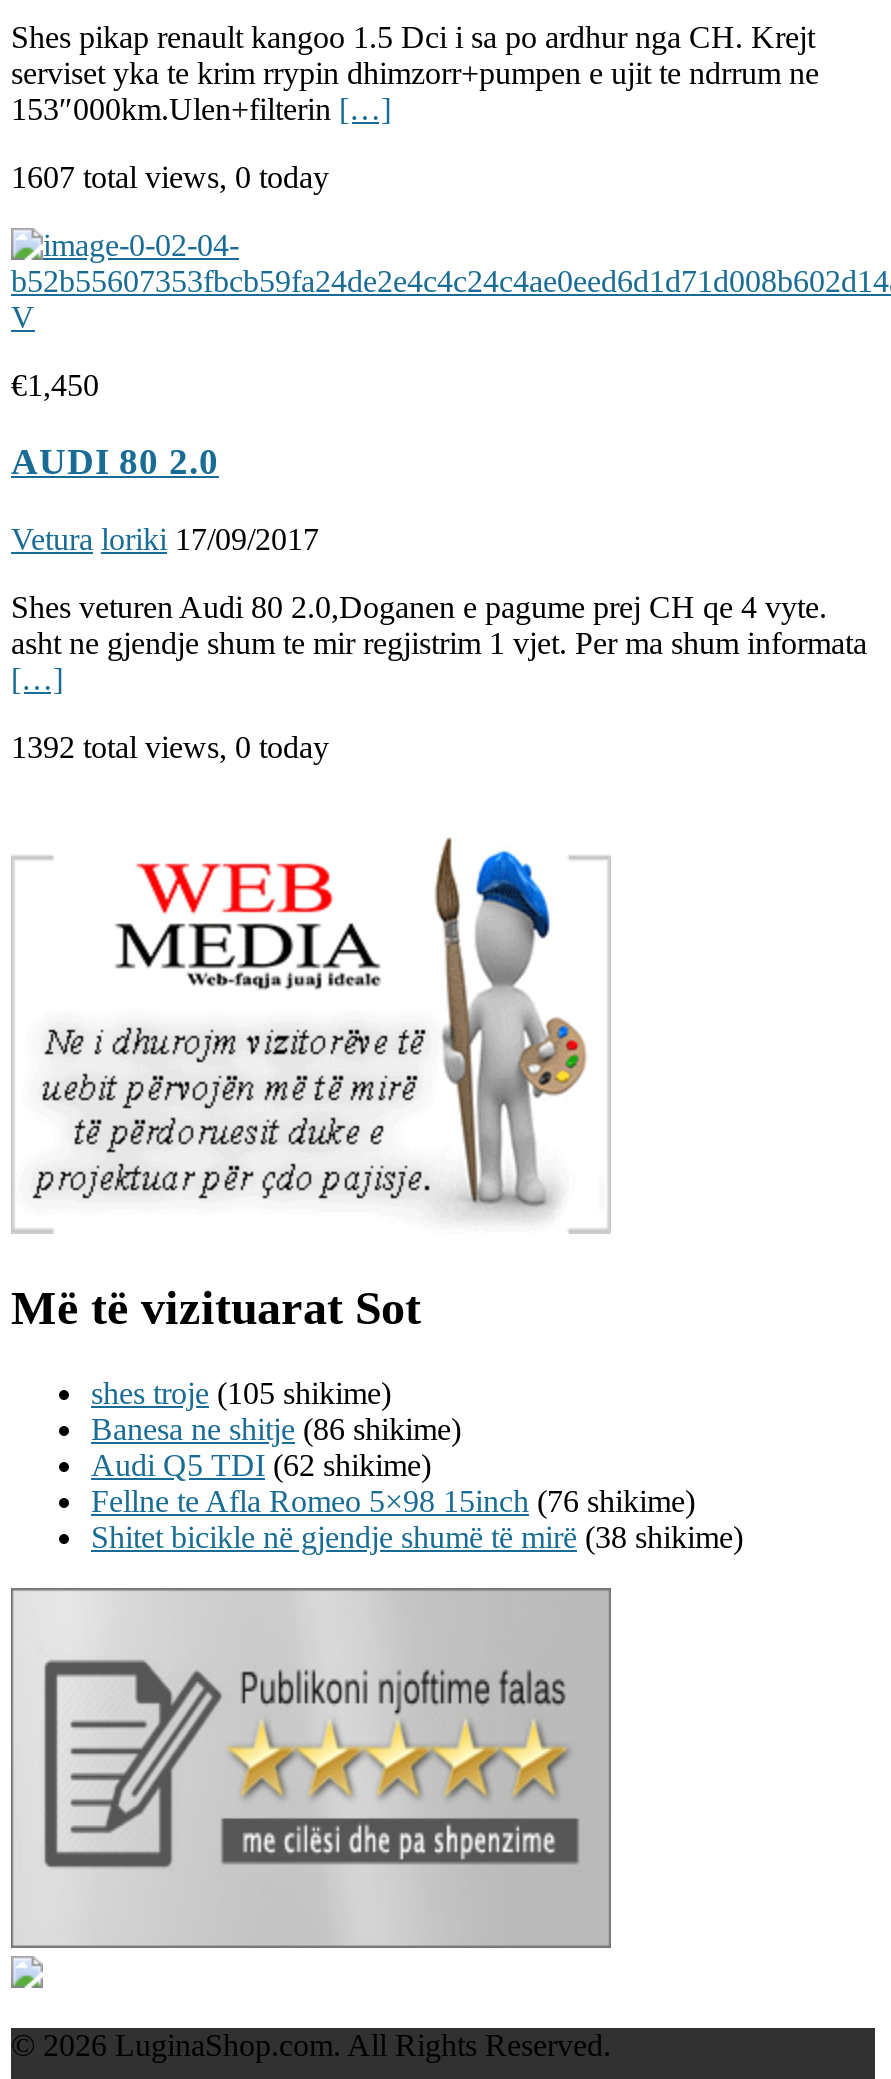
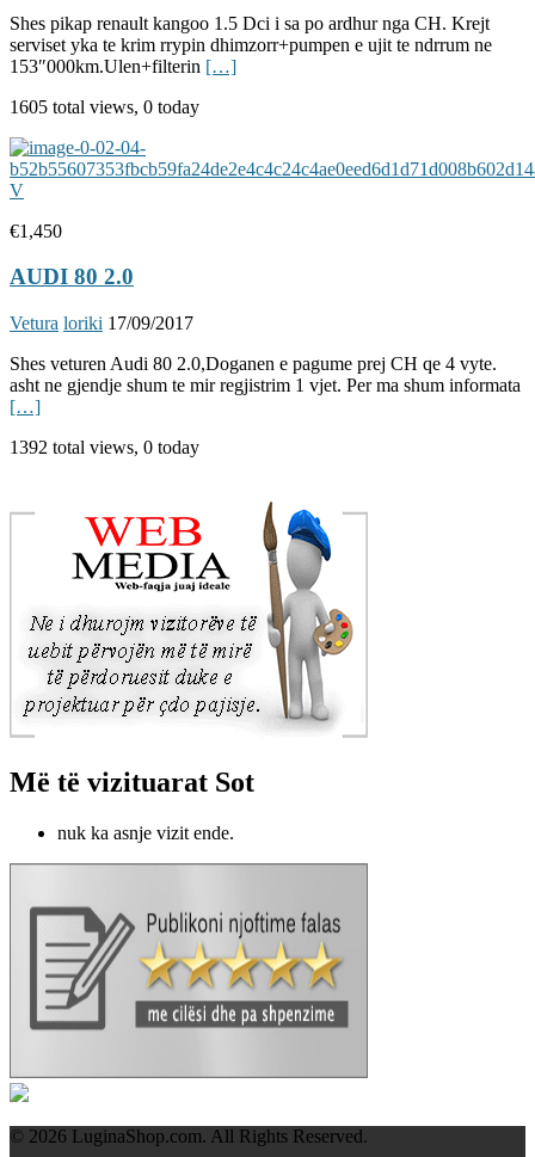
- 1607 total views, 0 today
+ 1605 total views, 0 today

- shes troje (105 shikime)
- Banesa ne shitje (86 shikime)
- Audi Q5 TDI (62 shikime)
- Fellne te Afla Romeo 5×98 15inch (76 shikime)
- Shitet bicikle në gjendje shumë të mirë (38 shikime)
+ nuk ka asnje vizit ende.
